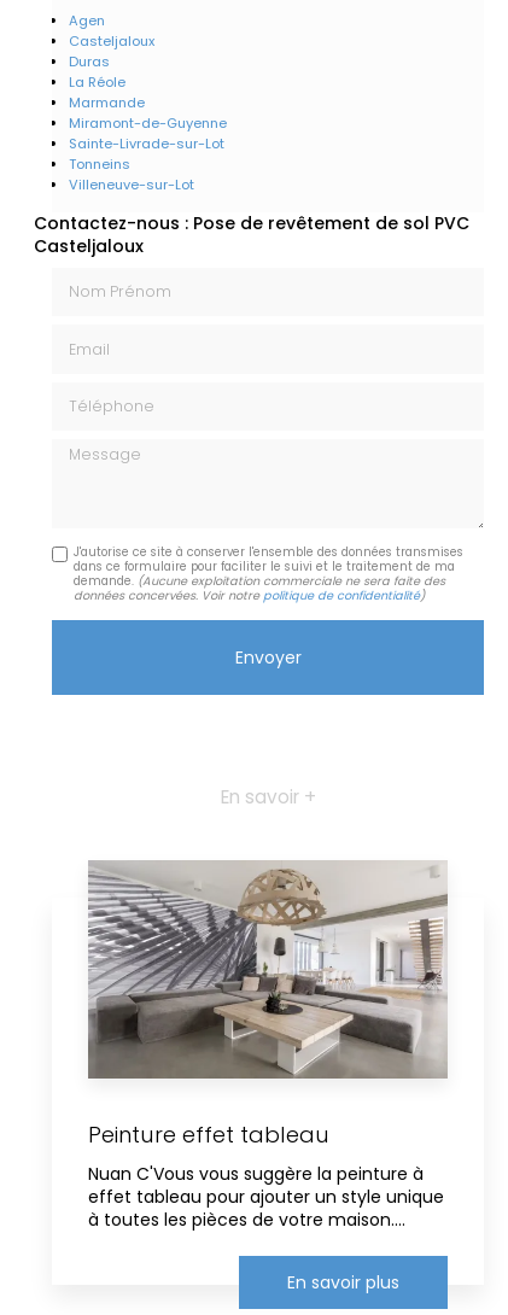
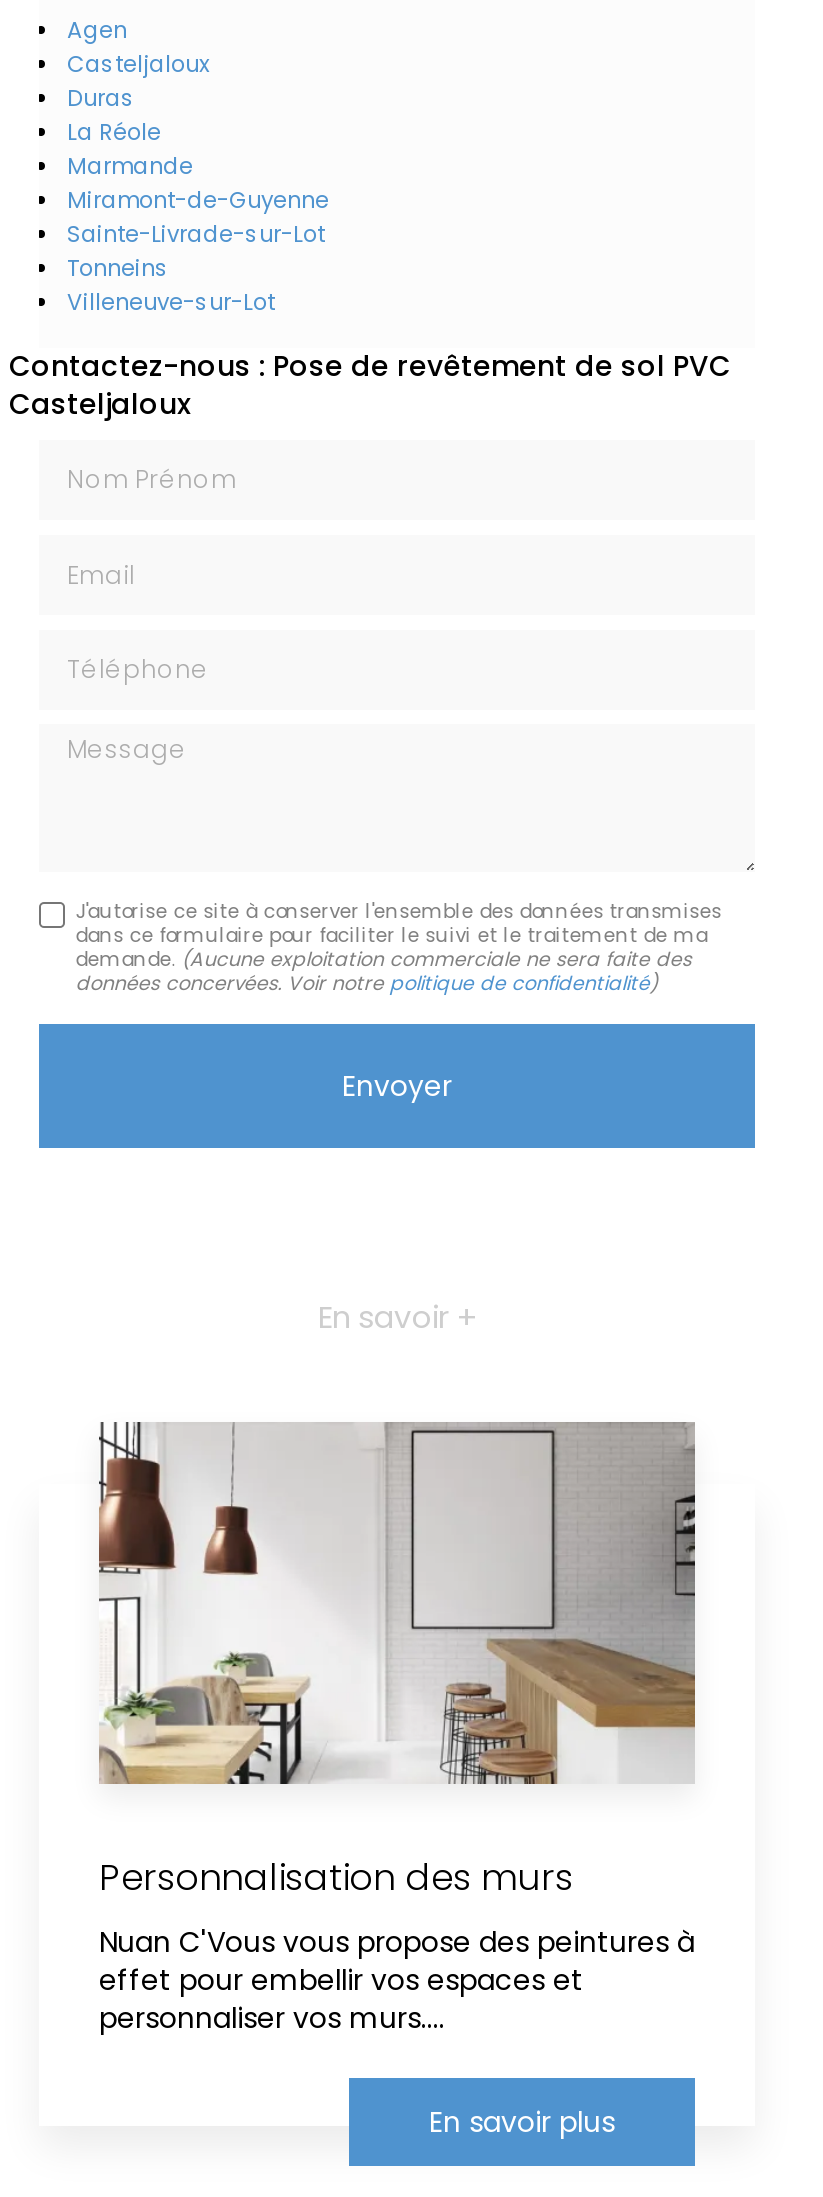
- [image]
- Peinture effet tableau
- Nuan C'Vous vous suggère la peinture à
- effet tableau pour ajouter un style unique
- à toutes les pièces de votre maison....
+ [image]
+ Personnalisation des murs
+ Nuan C'Vous vous propose des peintures à
+ effet pour embellir vos espaces et
+ personnaliser vos murs....
